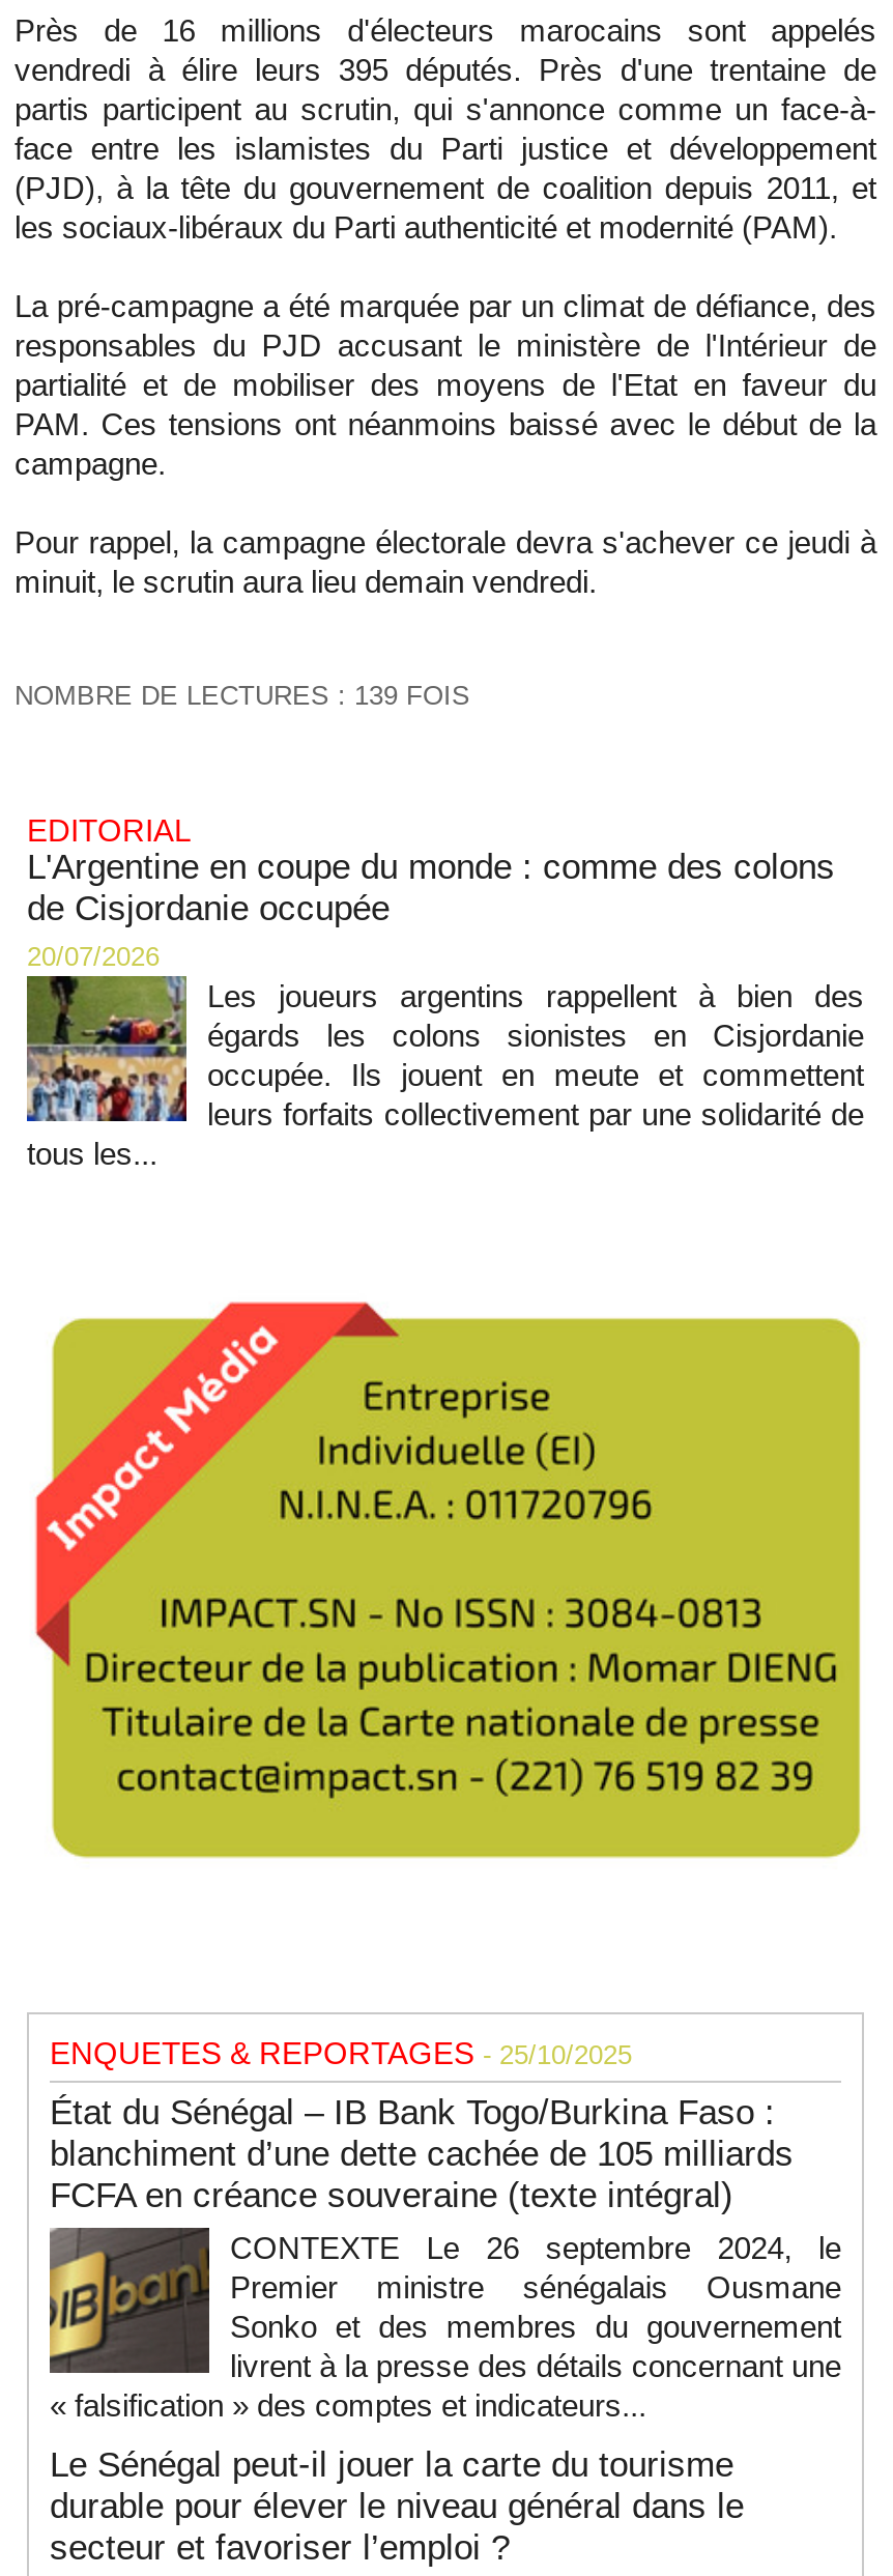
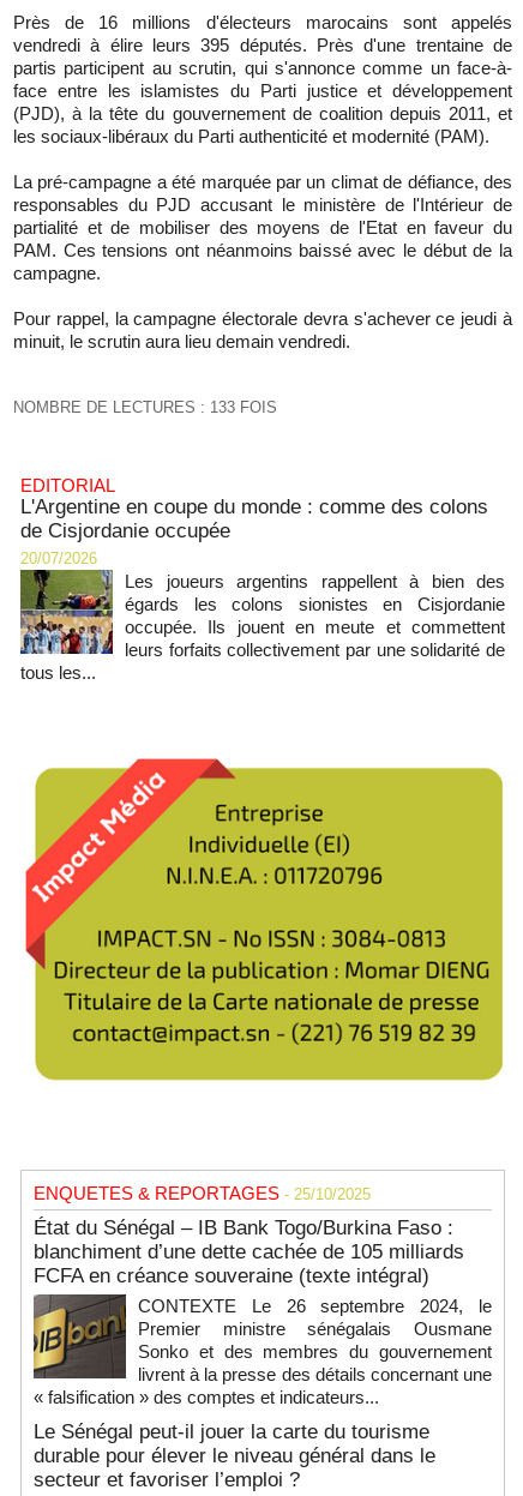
- NOMBRE DE LECTURES : 139 FOIS
+ NOMBRE DE LECTURES : 133 FOIS
